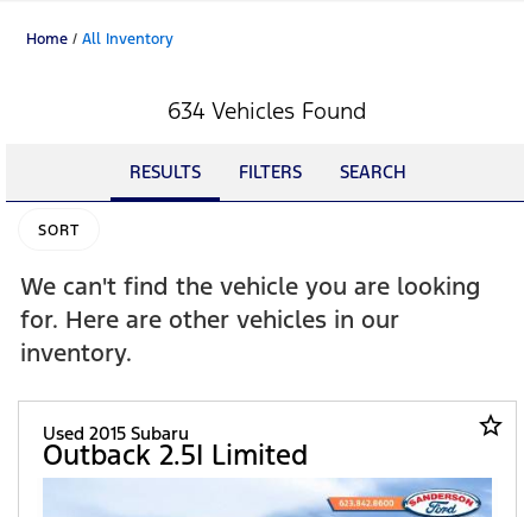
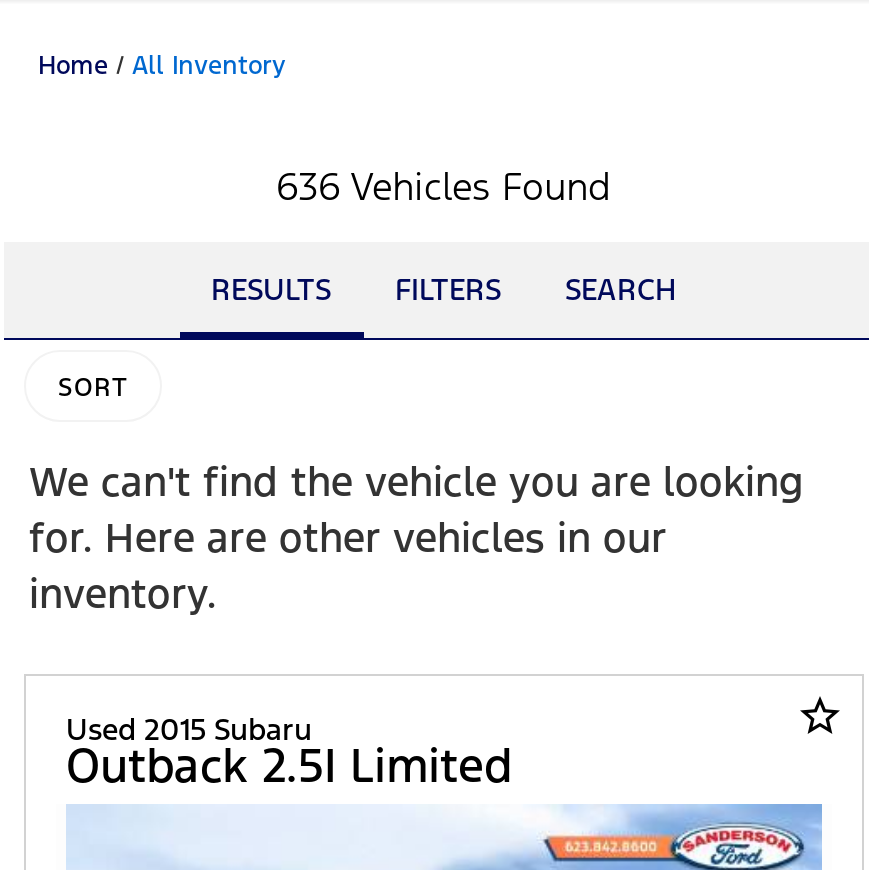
- 634 Vehicles Found
+ 636 Vehicles Found
